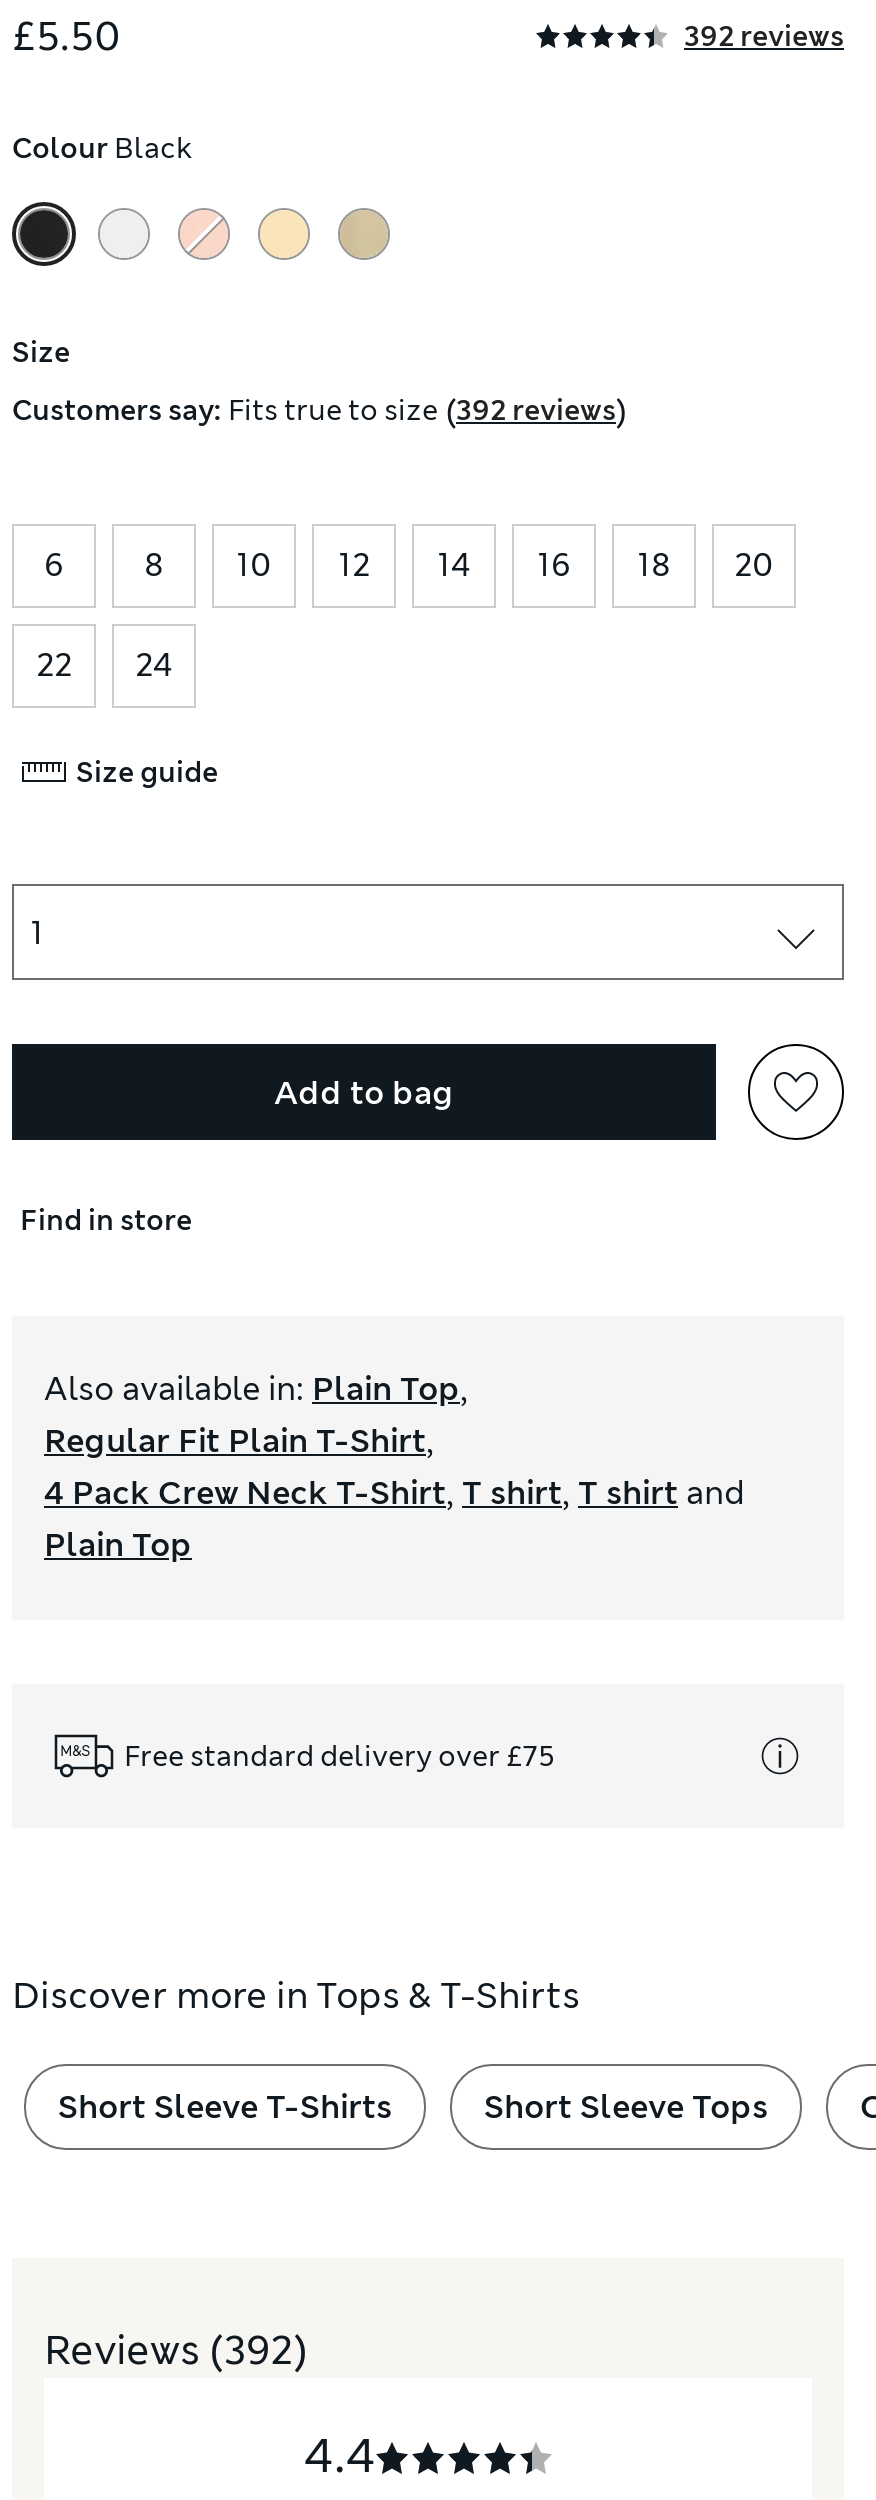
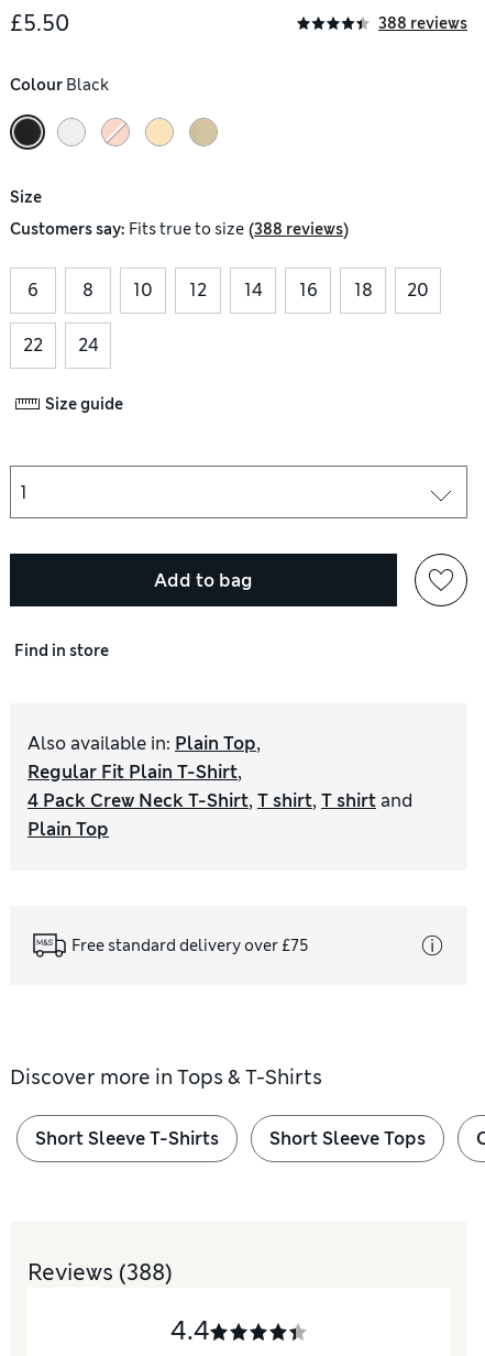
- 392 reviews
+ 388 reviews

- Customers say: Fits true to size (392 reviews)
+ Customers say: Fits true to size (388 reviews)

- Reviews (392)
+ Reviews (388)
